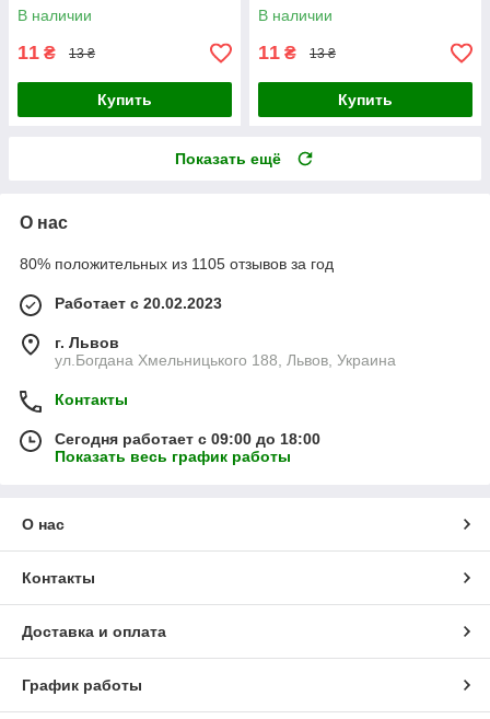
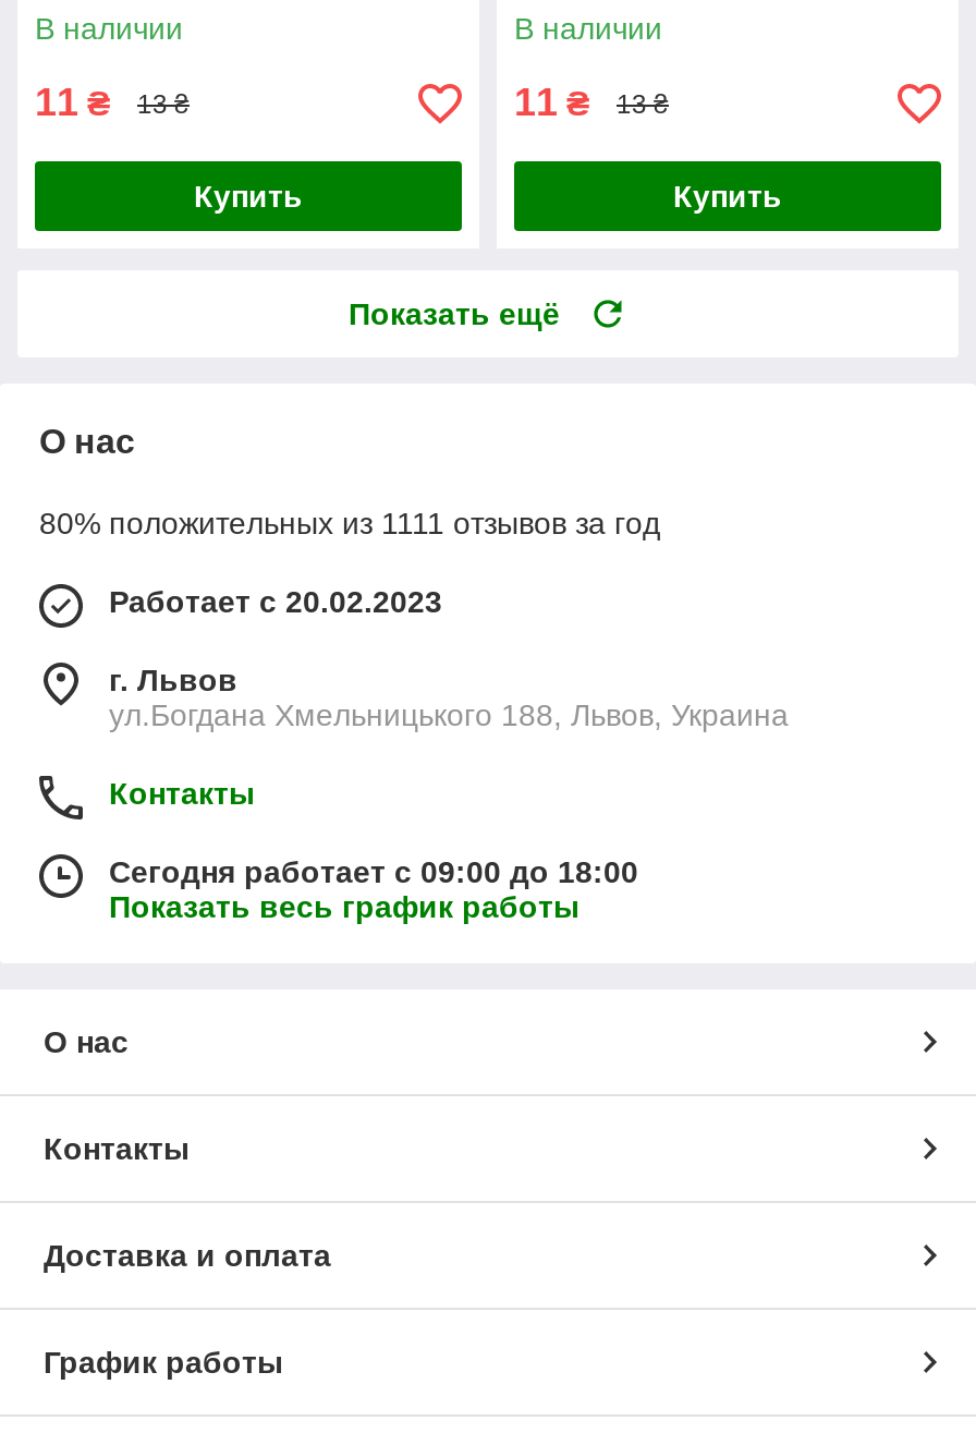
- 80% положительных из 1105 отзывов за год
+ 80% положительных из 1111 отзывов за год
